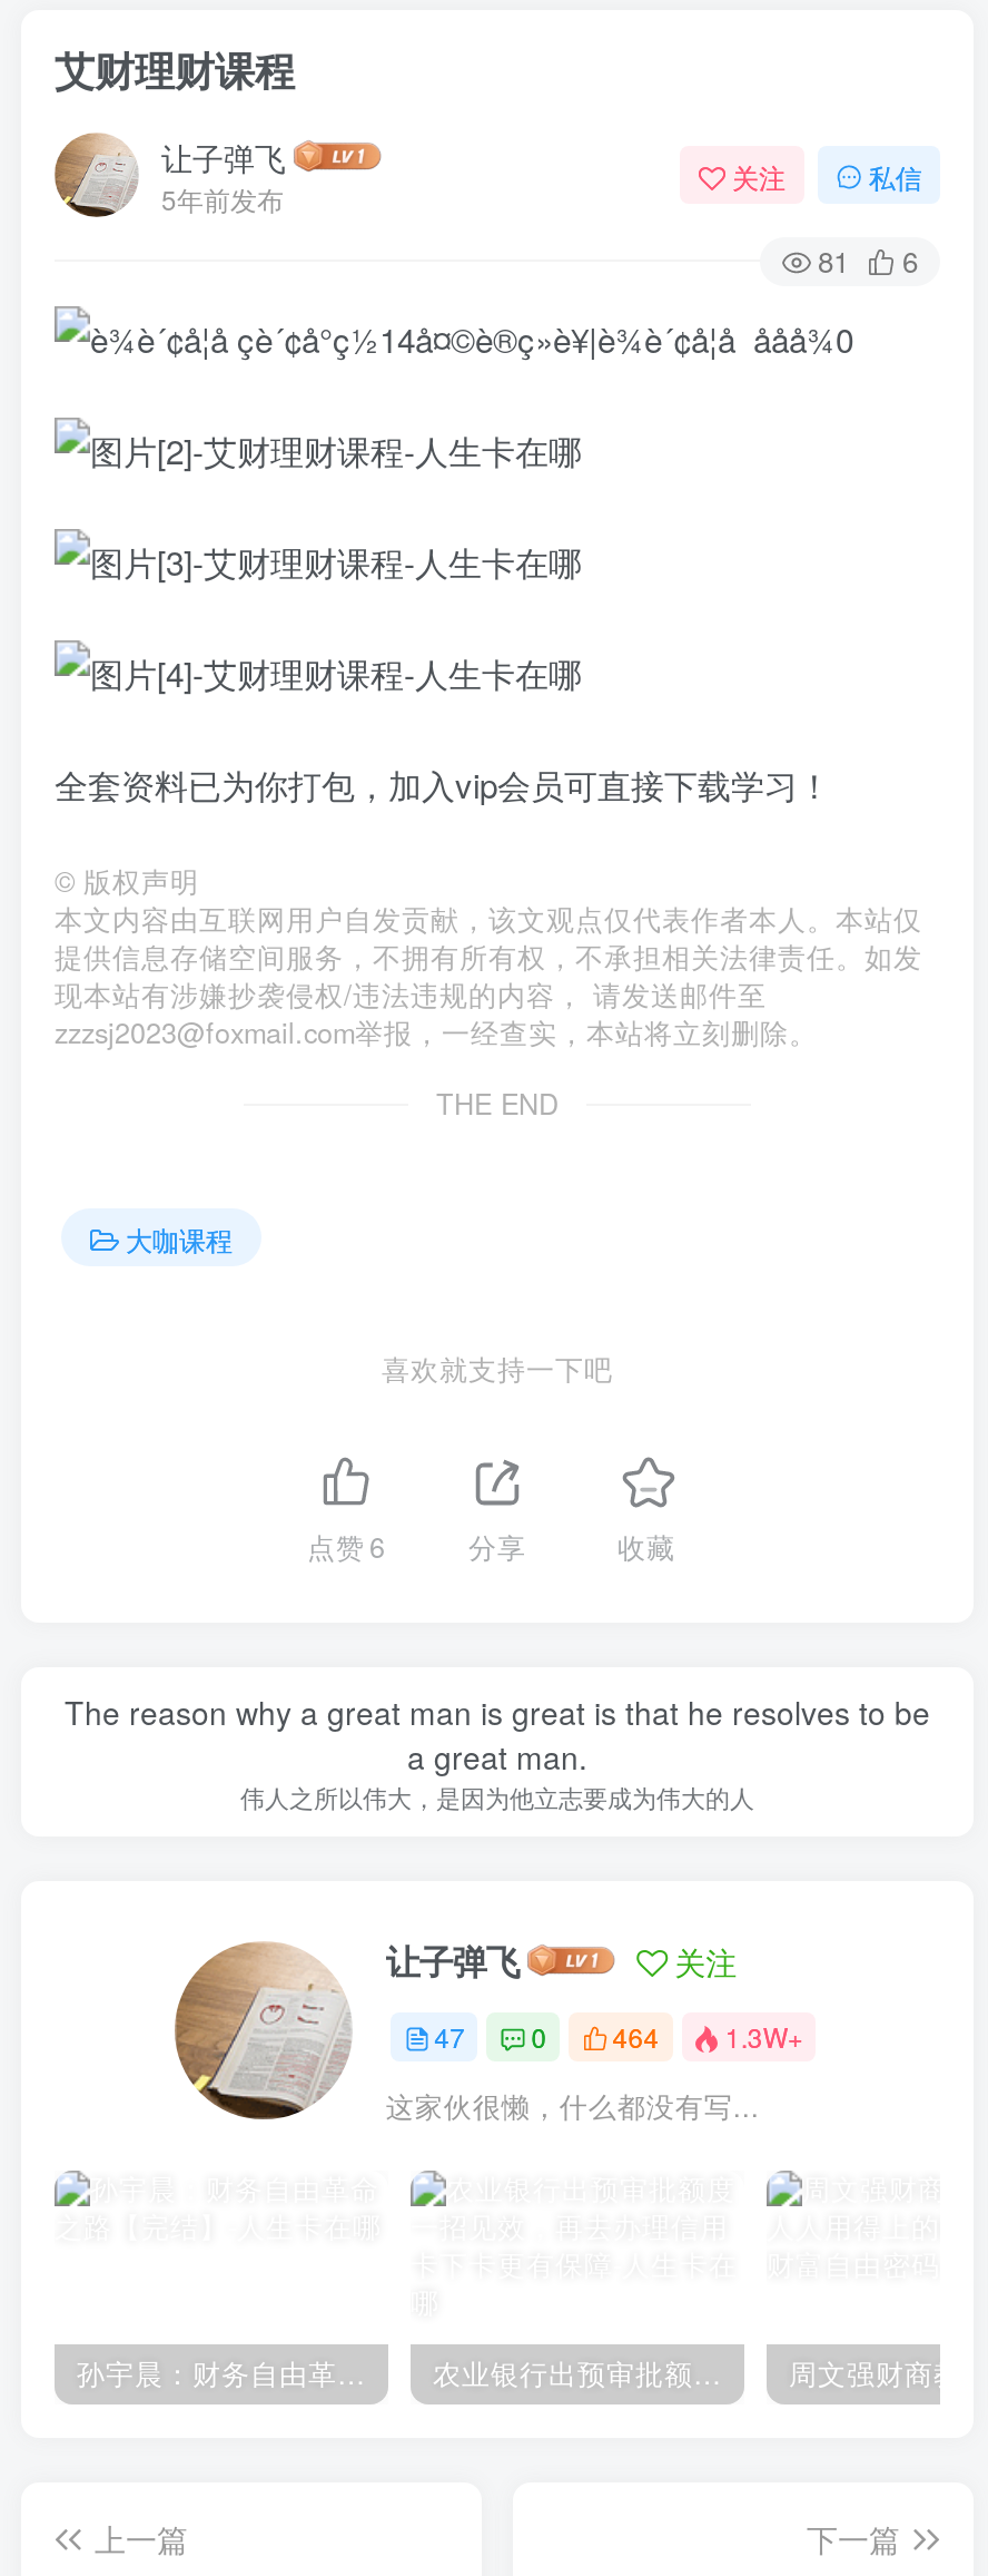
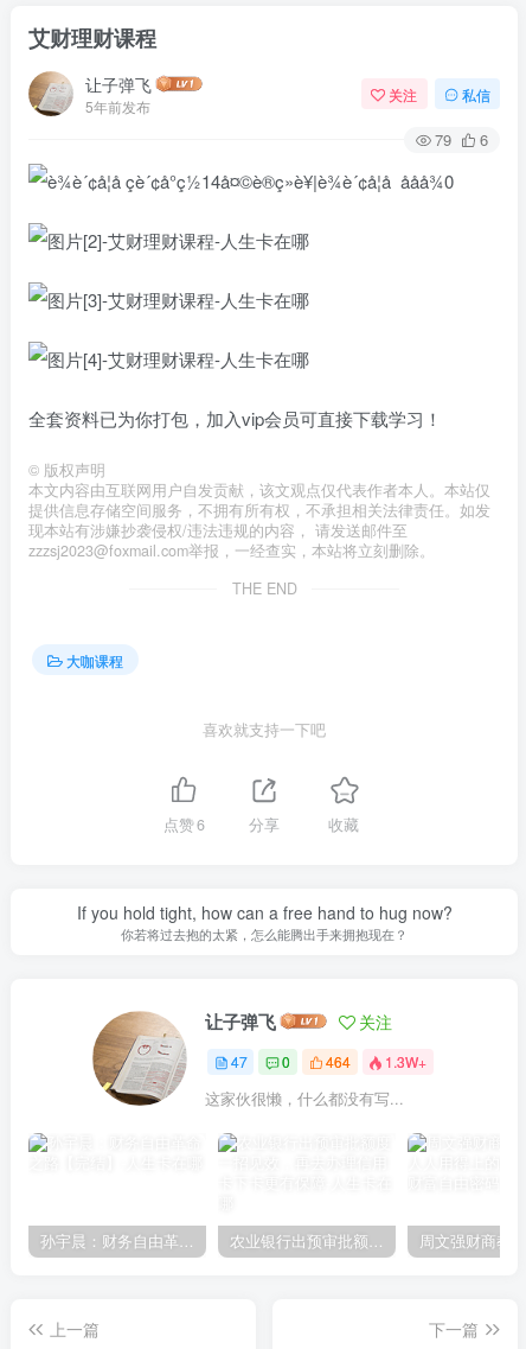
- 81 6
+ 79 6

- The reason why a great man is great is that he resolves to be
- a great man.
- 伟人之所以伟大，是因为他立志要成为伟大的人
+ If you hold tight, how can a free hand to hug now?
+ 你若将过去抱的太紧，怎么能腾出手来拥抱现在？
